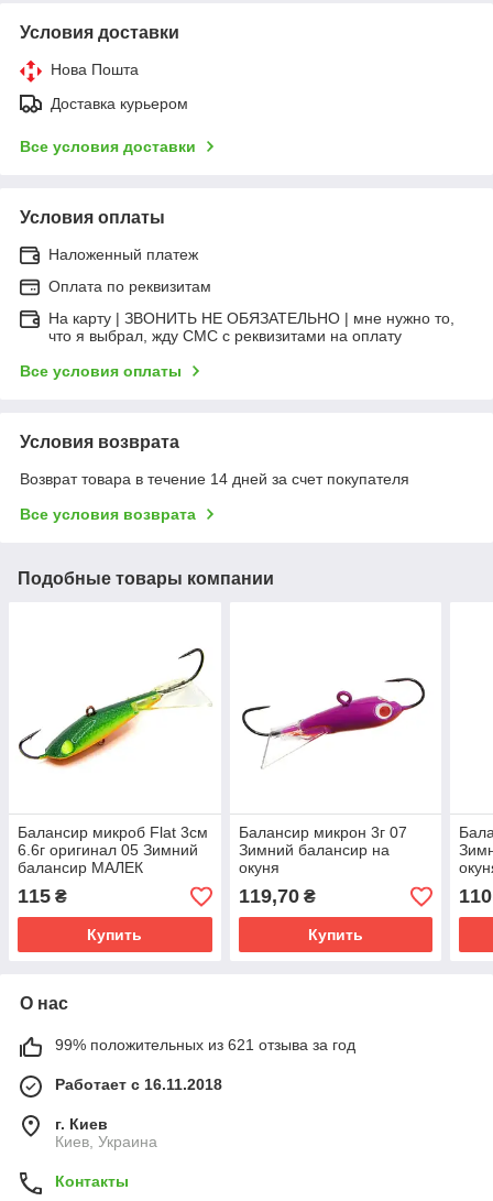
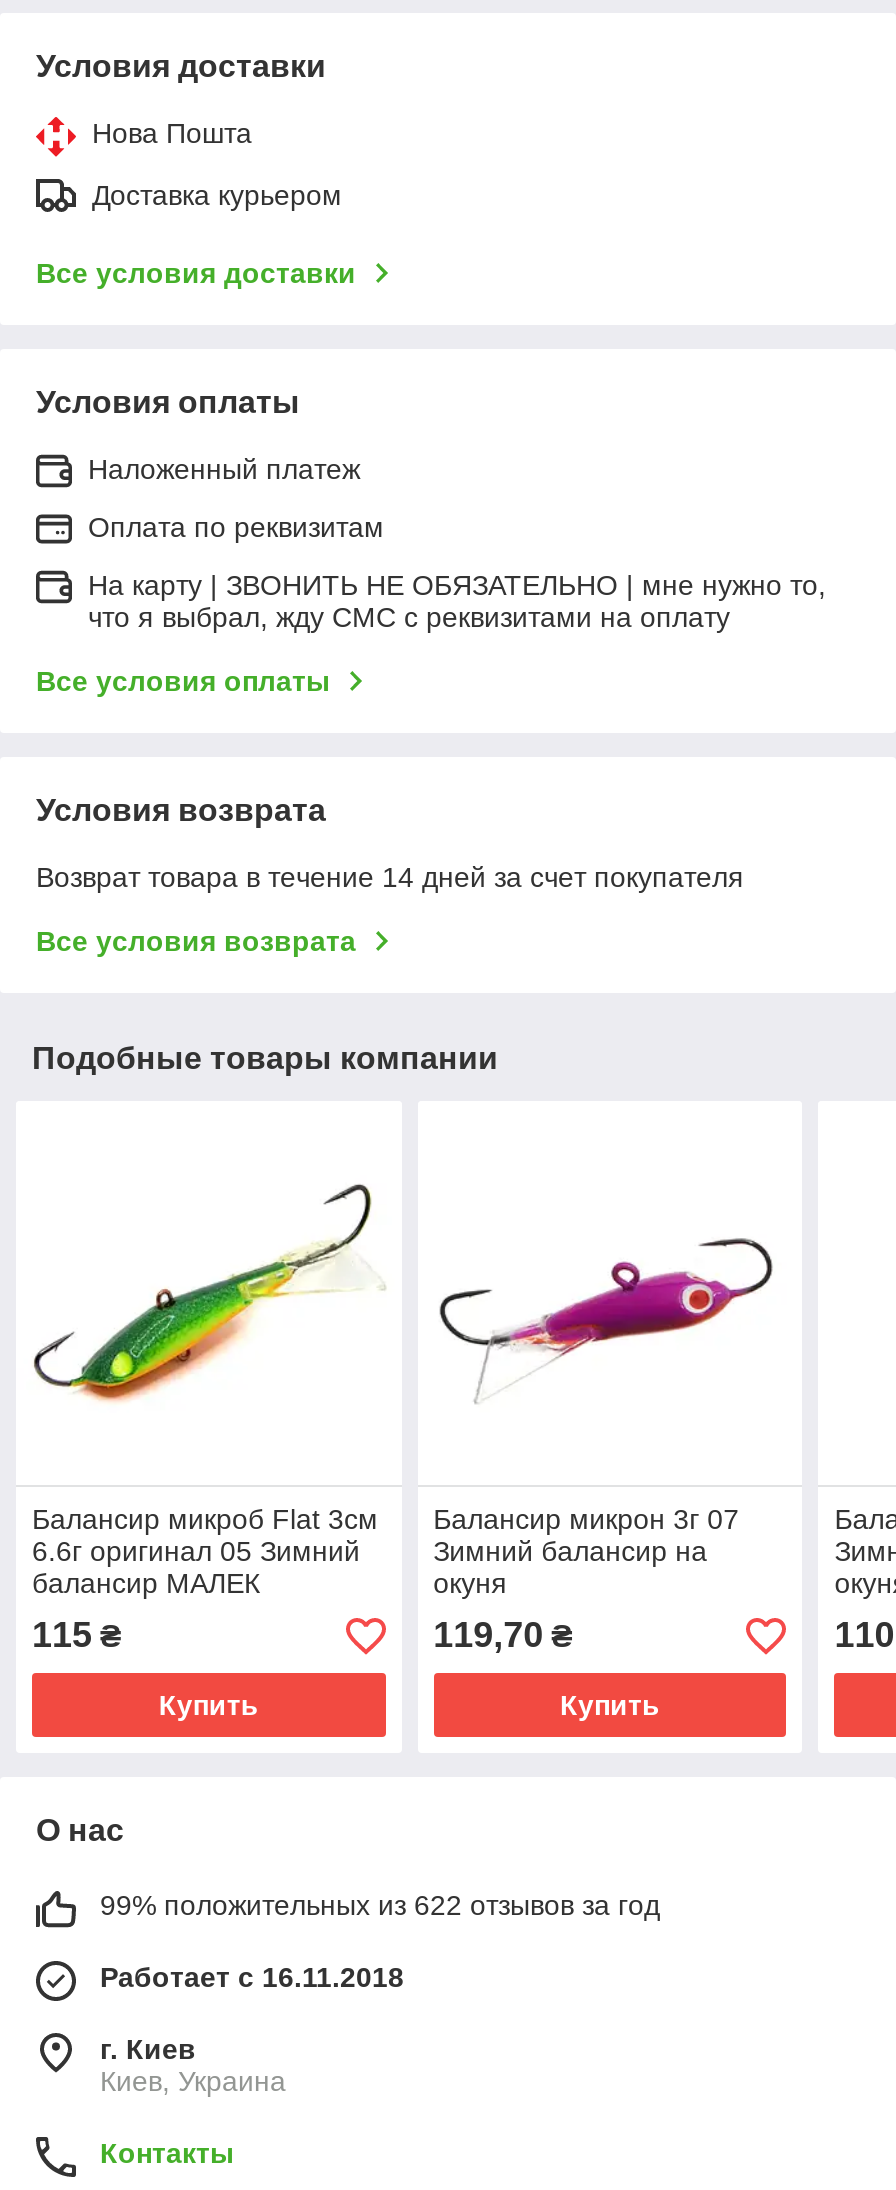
- 99% положительных из 621 отзыва за год
+ 99% положительных из 622 отзывов за год
